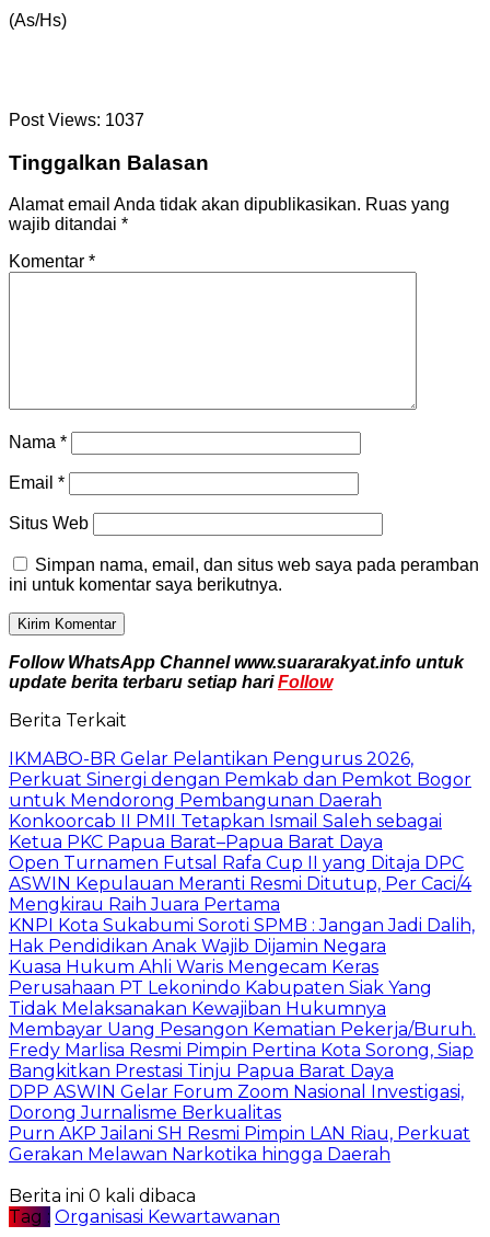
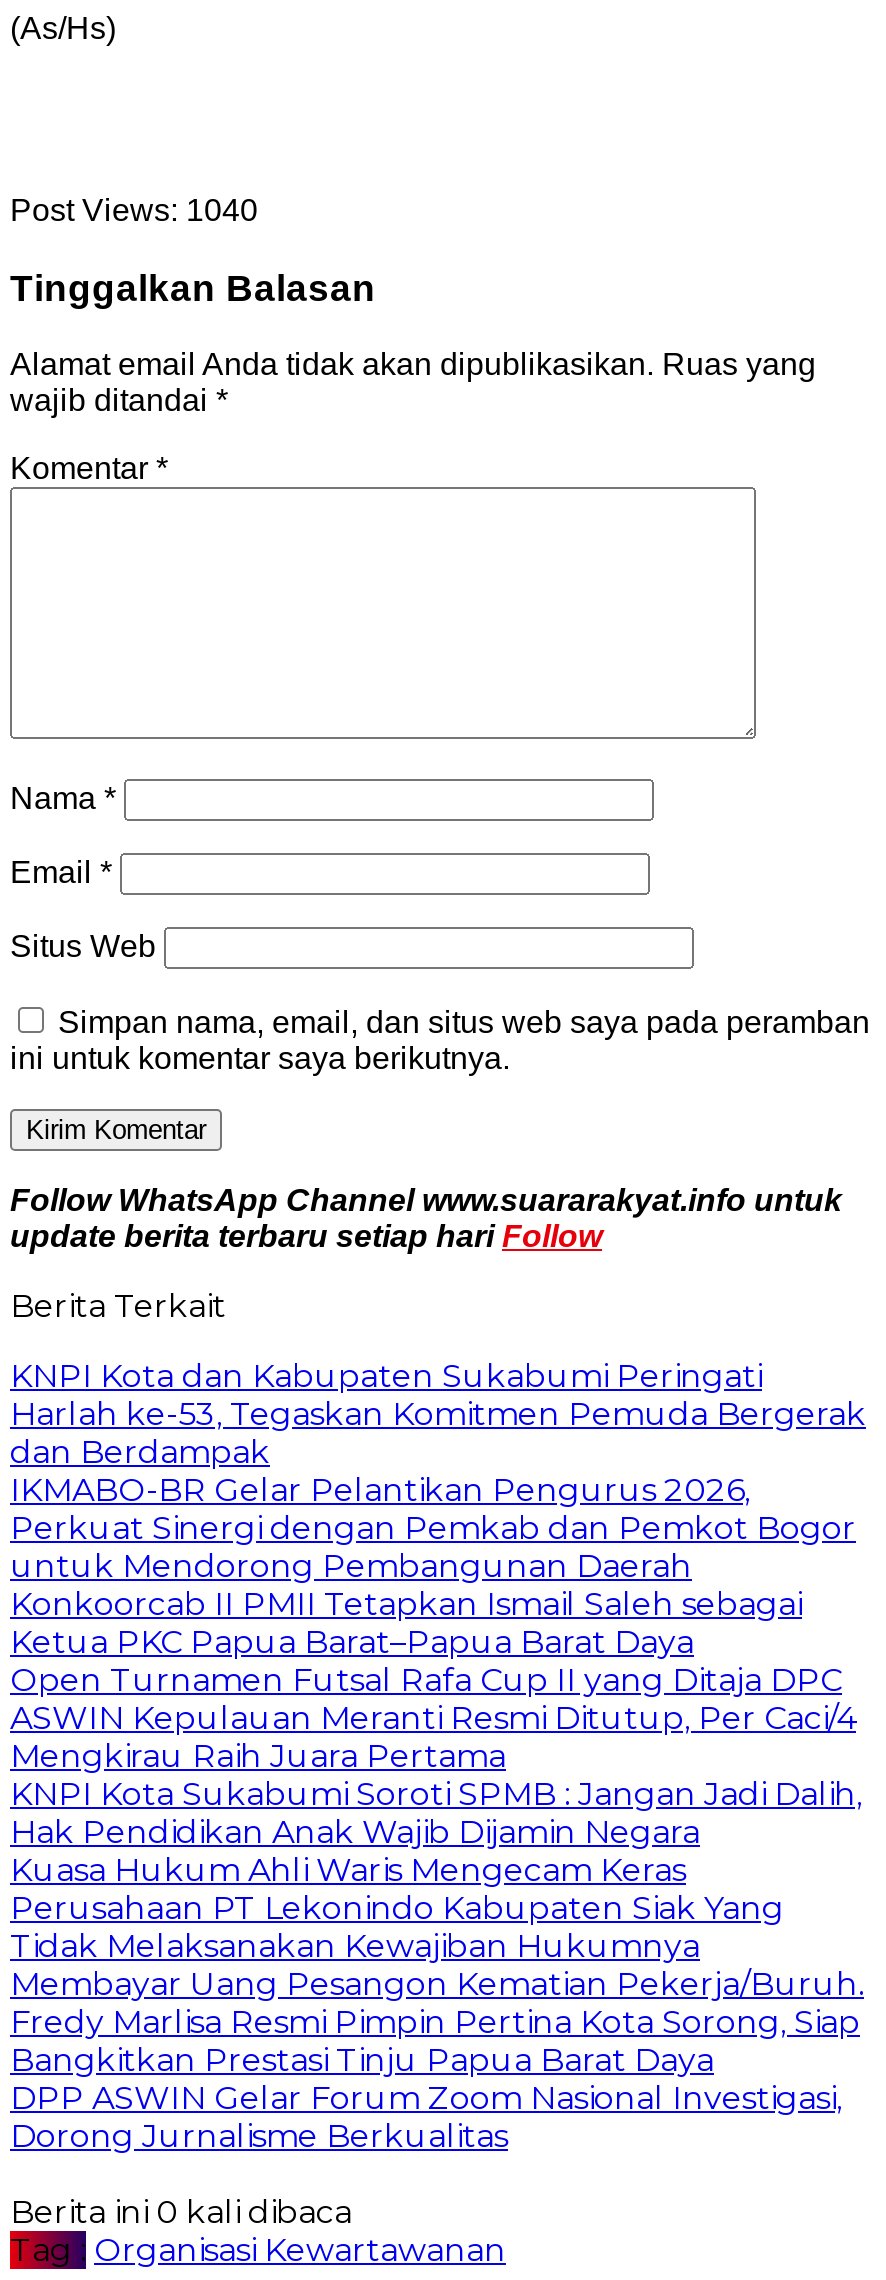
- Post Views: 1037
+ Post Views: 1040

+ KNPI Kota dan Kabupaten Sukabumi Peringati
+ Harlah ke-53, Tegaskan Komitmen Pemuda Bergerak
+ dan Berdampak

moved down: IKMABO-BR Gelar Pelantikan Pengurus 2026, | Perkuat Sinergi dengan Pemkab dan Pemkot Bogor | untuk Mendorong Pembangunan Daerah | ... | DPP ASWIN Gelar Forum Zoom Nasional Investigasi, | Dorong Jurnalisme Berkualitas

- Purn AKP Jailani SH Resmi Pimpin LAN Riau, Perkuat
- Gerakan Melawan Narkotika hingga Daerah
